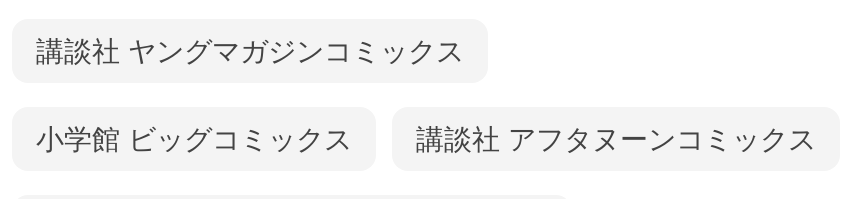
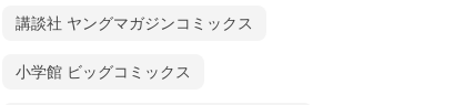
- 講談社 アフタヌーンコミックス
